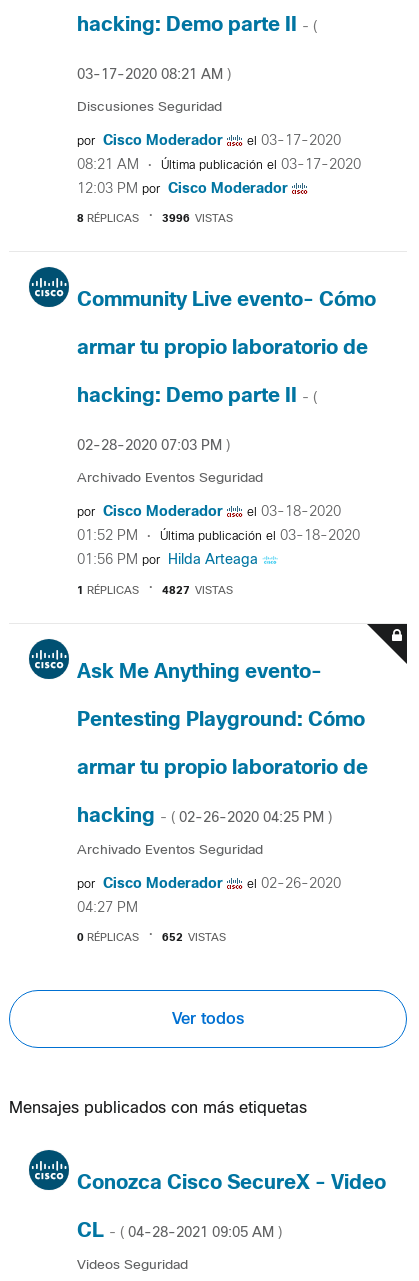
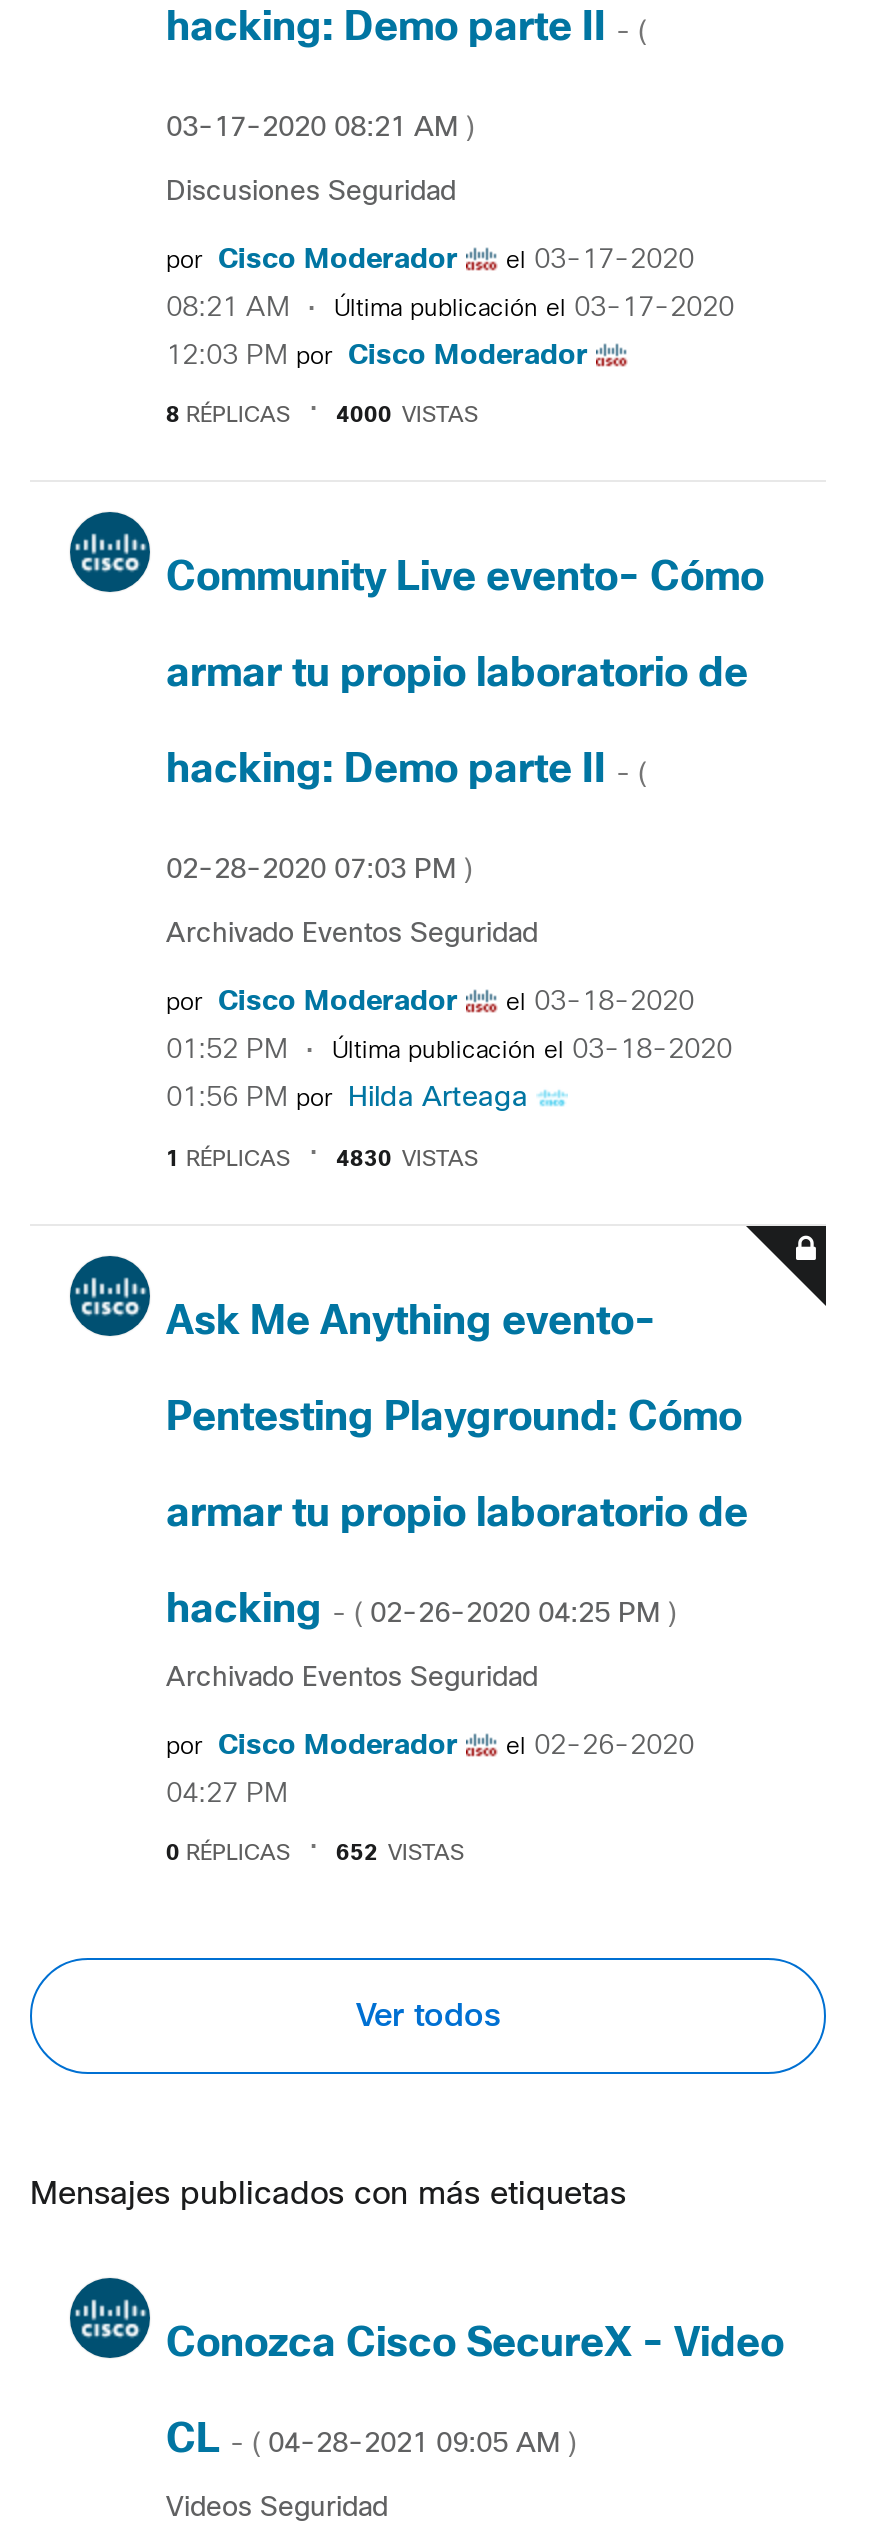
- 3996 VISTAS
+ 4000 VISTAS

- 4827 VISTAS
+ 4830 VISTAS
